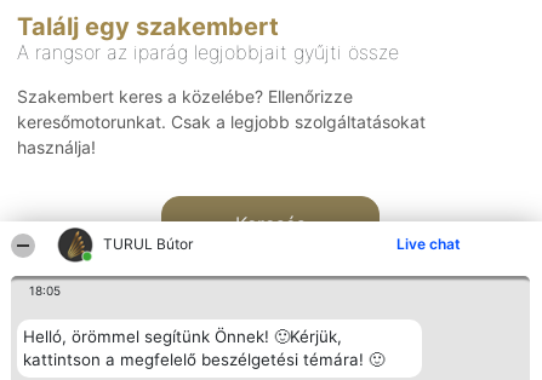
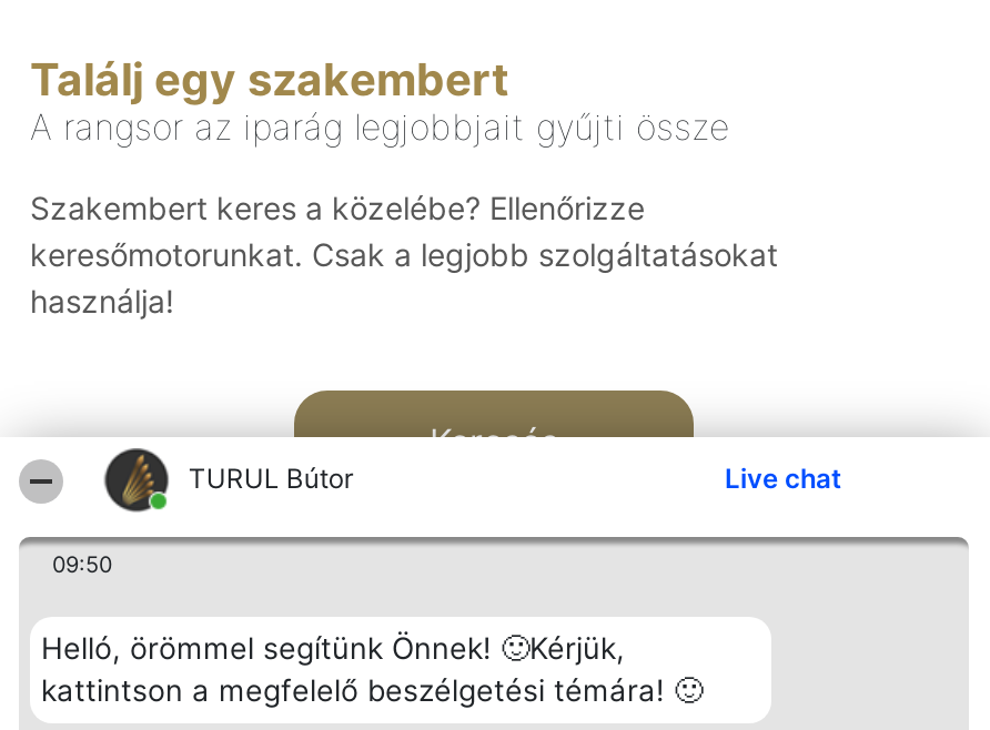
- 18:05
+ 09:50
